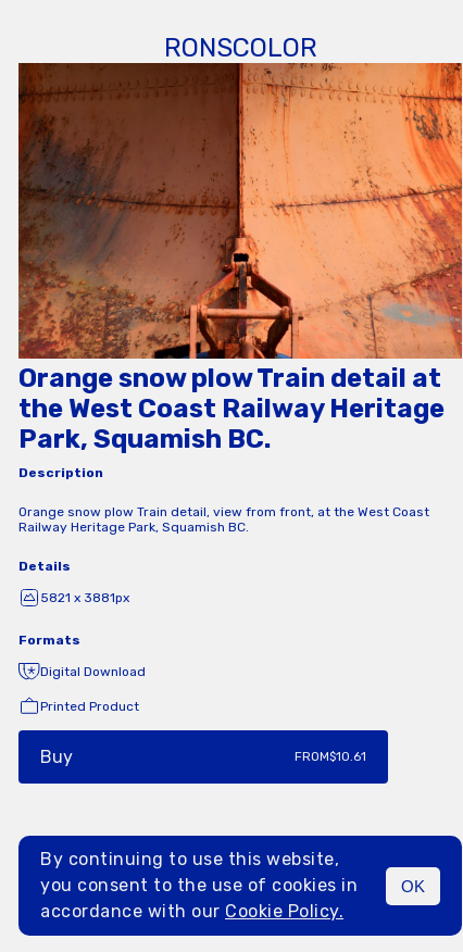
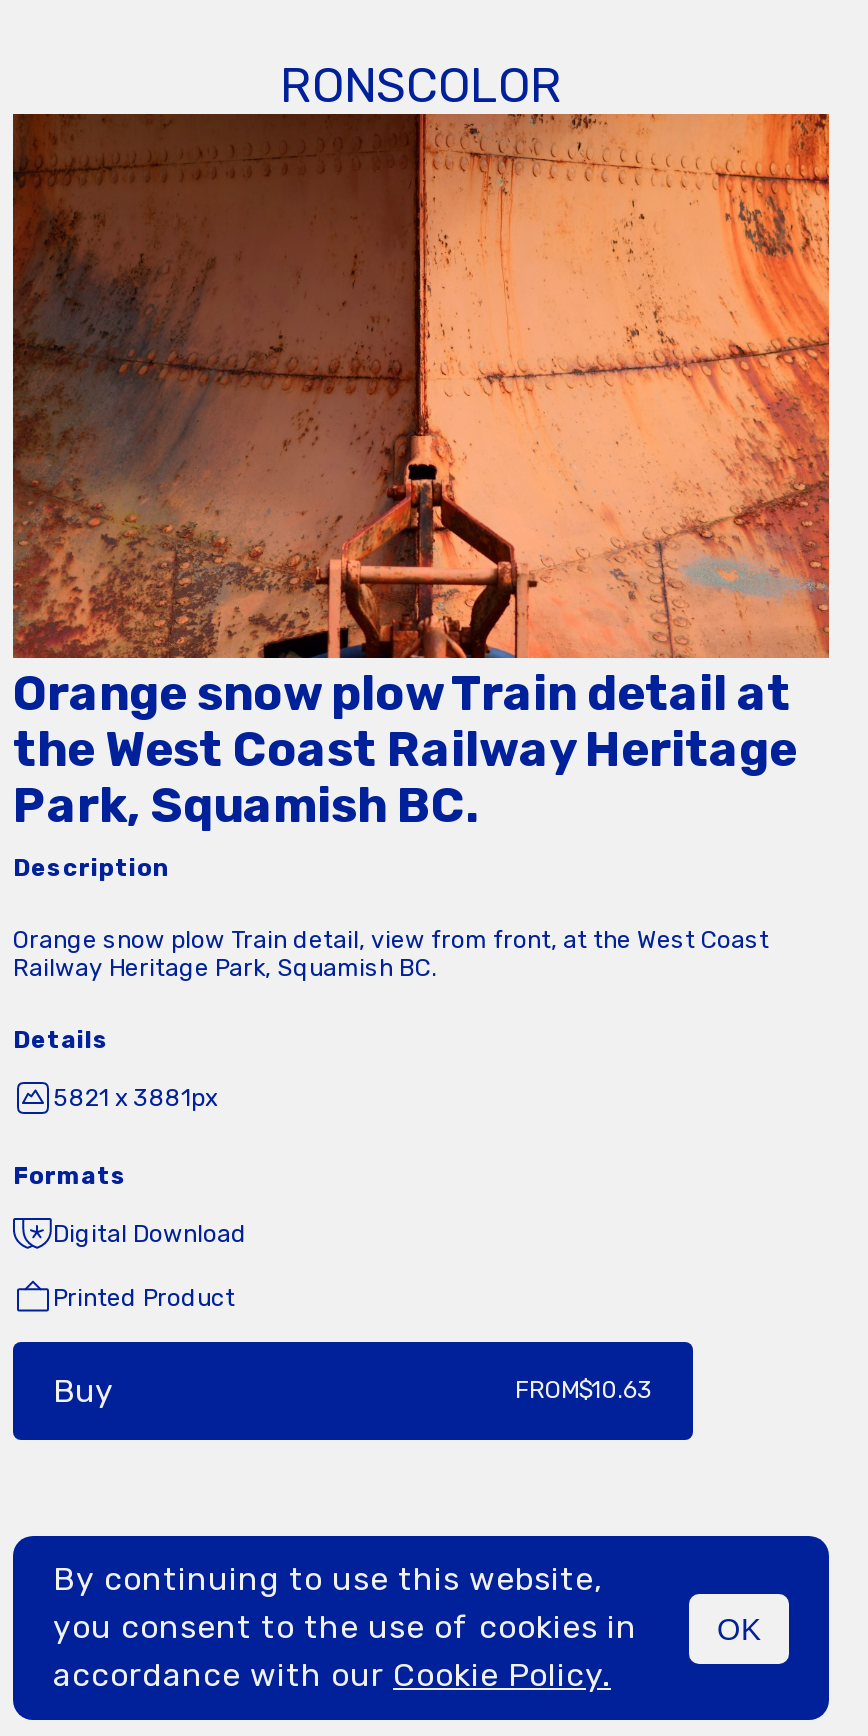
- FROM$10.61
+ FROM$10.63
